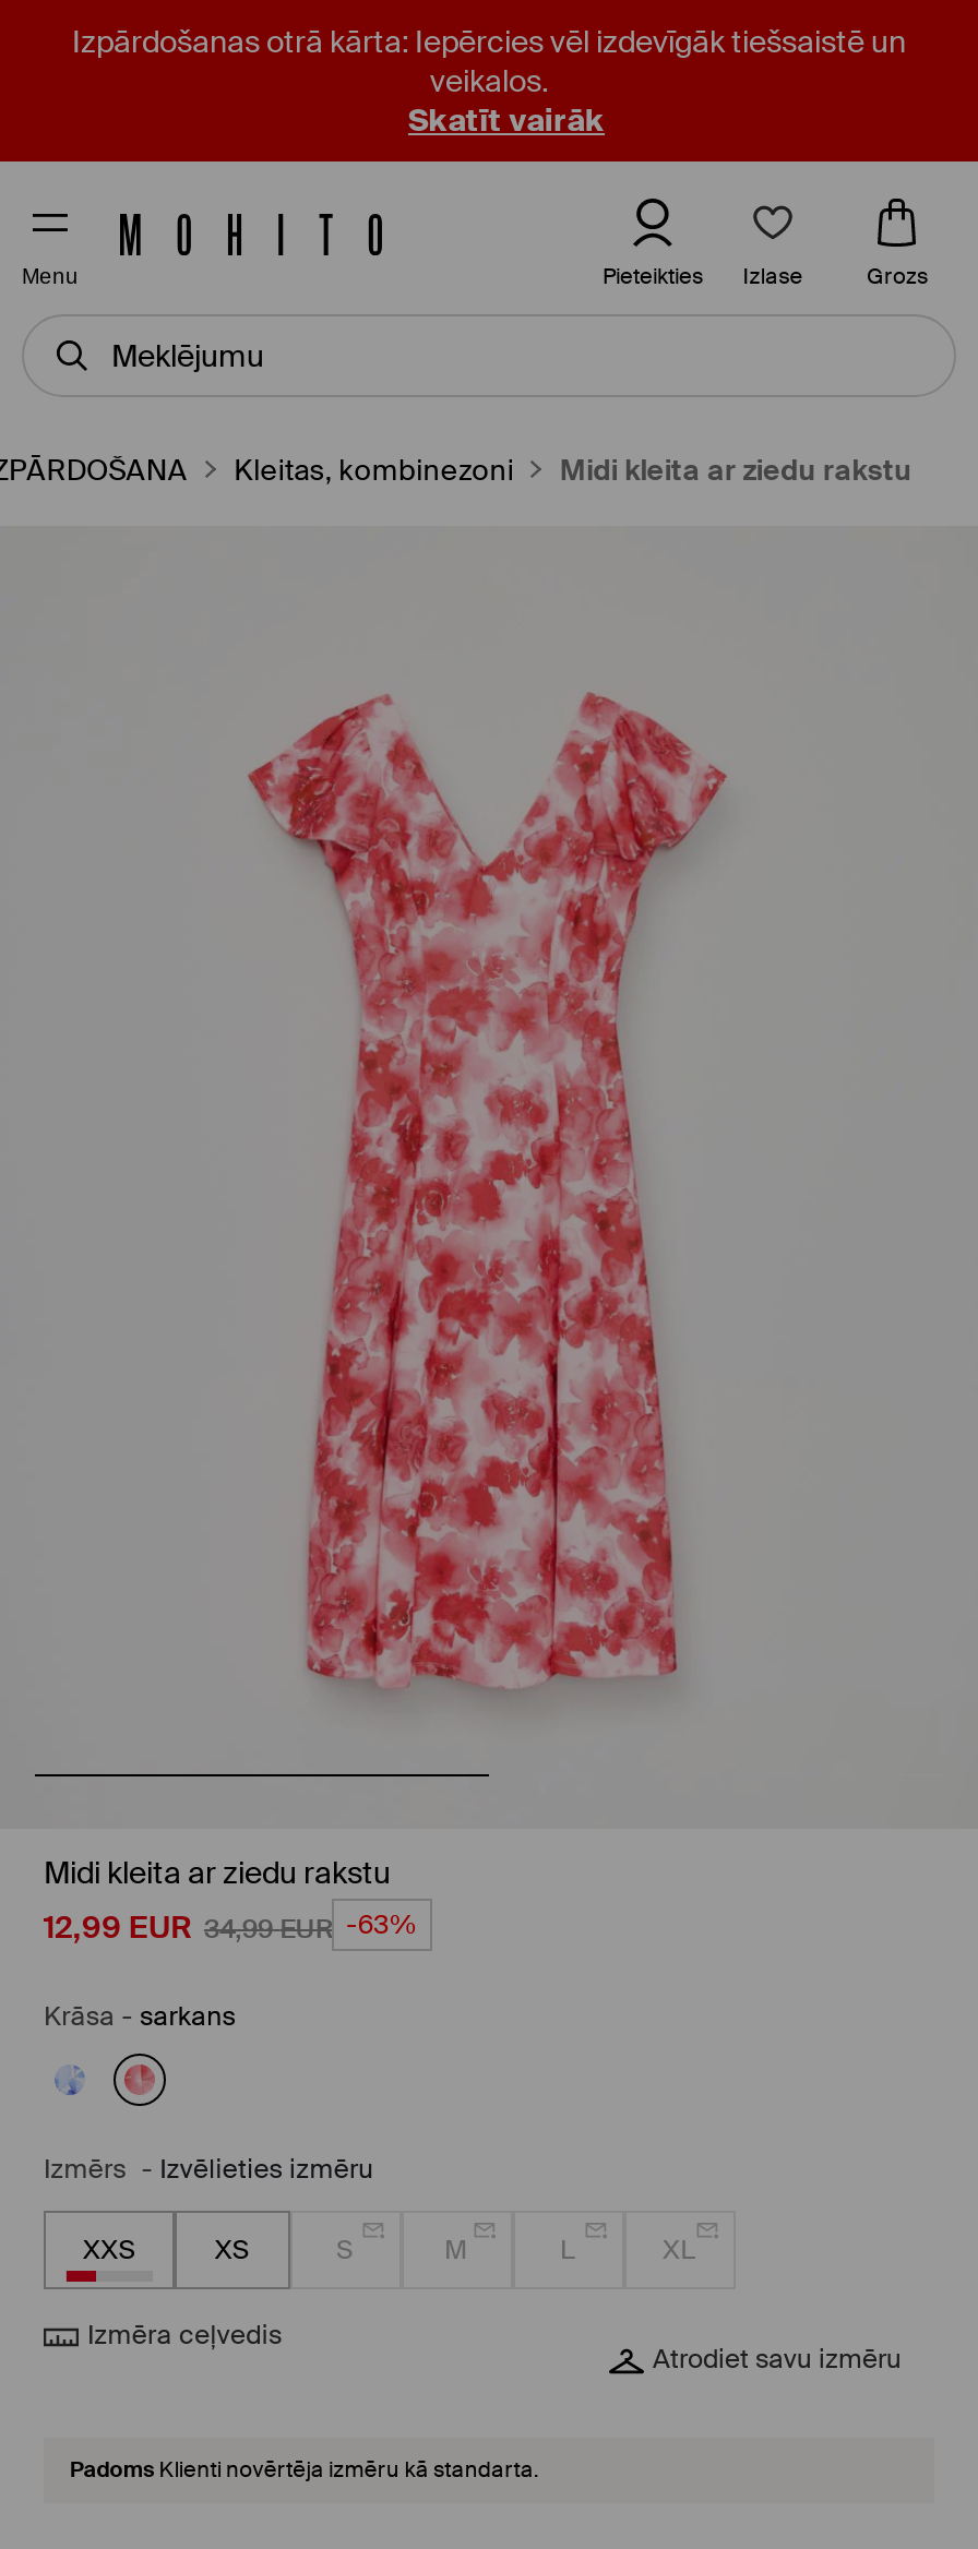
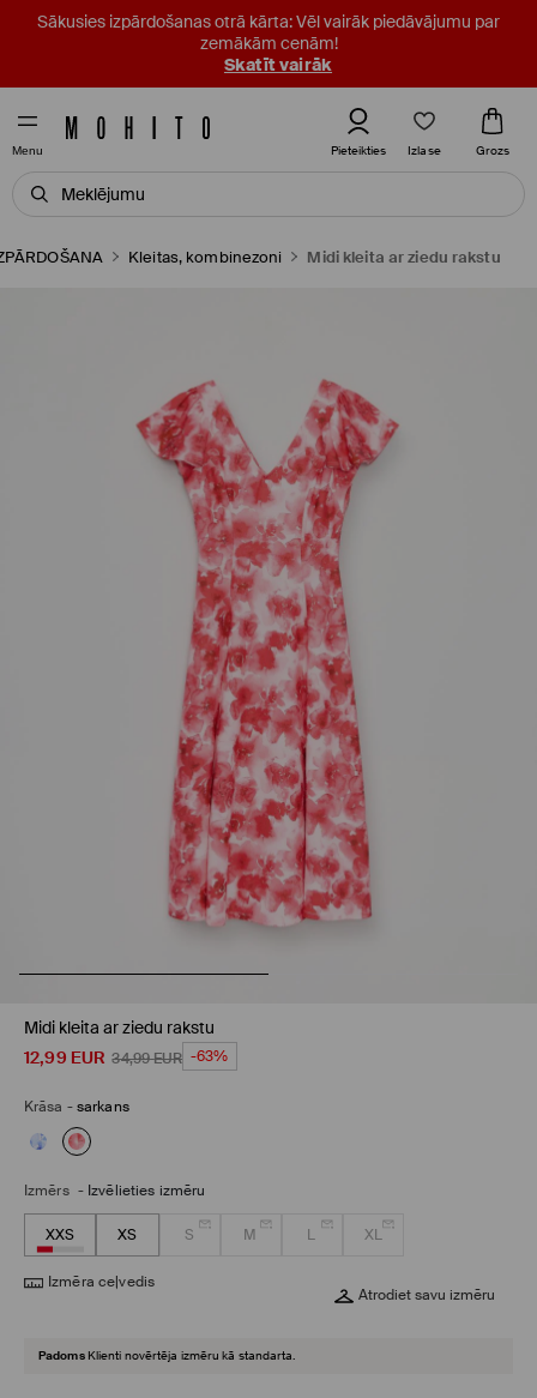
- Izpārdošanas otrā kārta: Iepērcies vēl izdevīgāk tiešsaistē un
- veikalos.
+ Sākusies izpārdošanas otrā kārta: Vēl vairāk piedāvājumu par
+ zemākām cenām!
